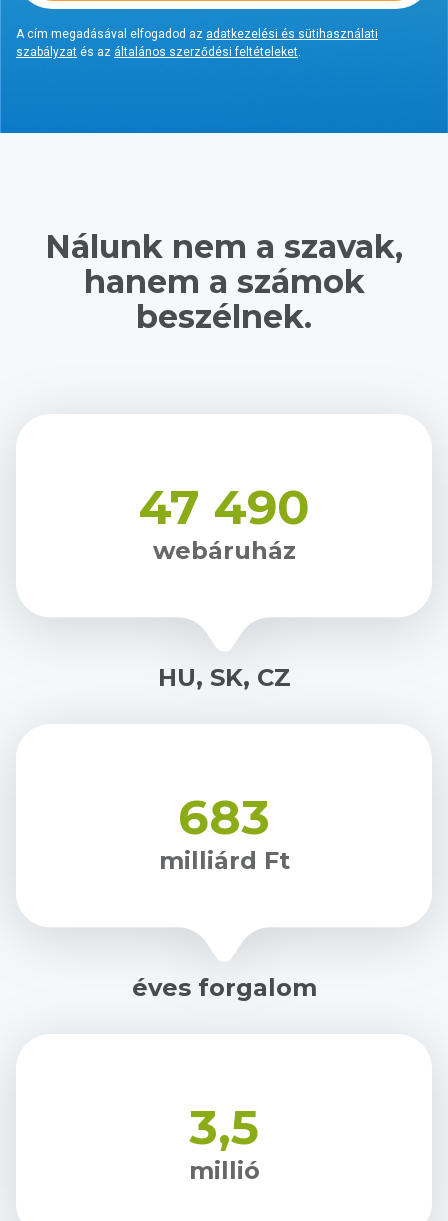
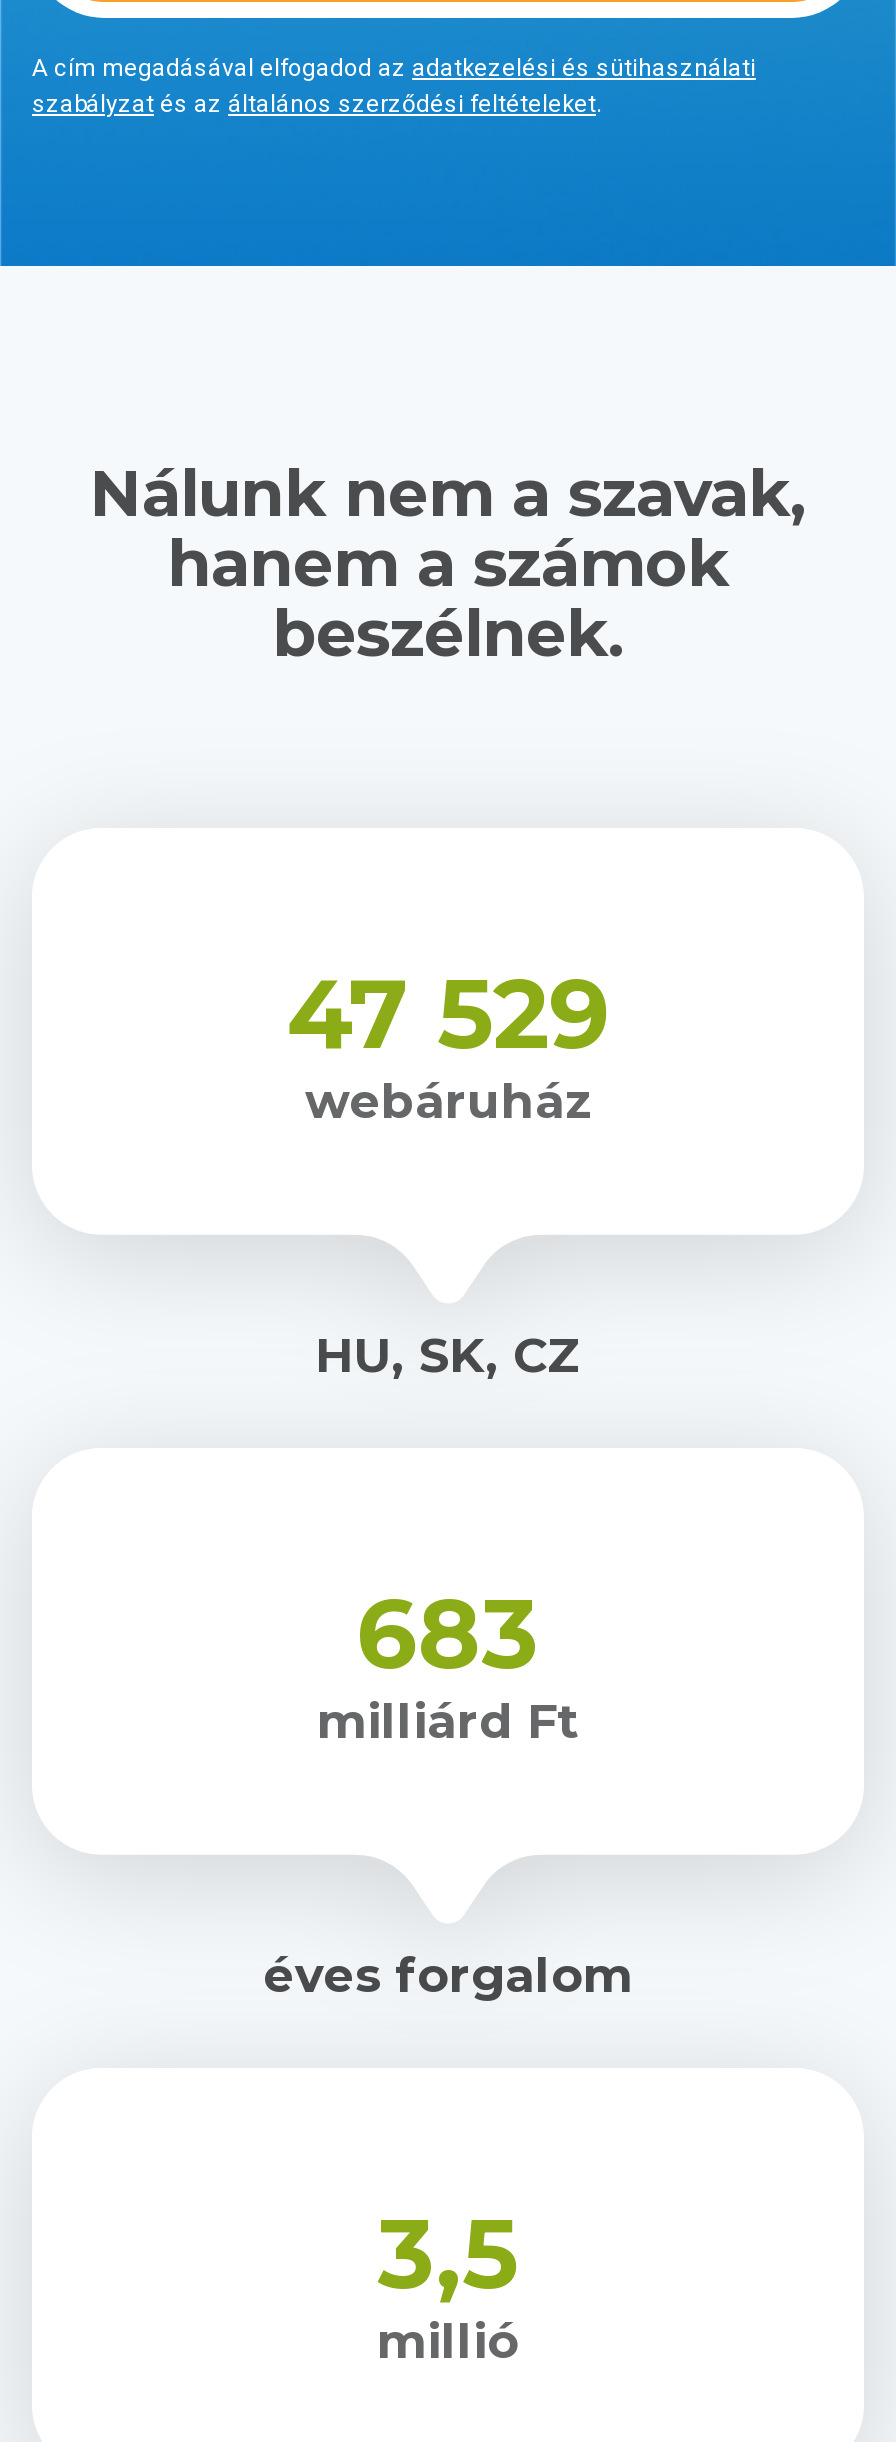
- 47 490
+ 47 529
